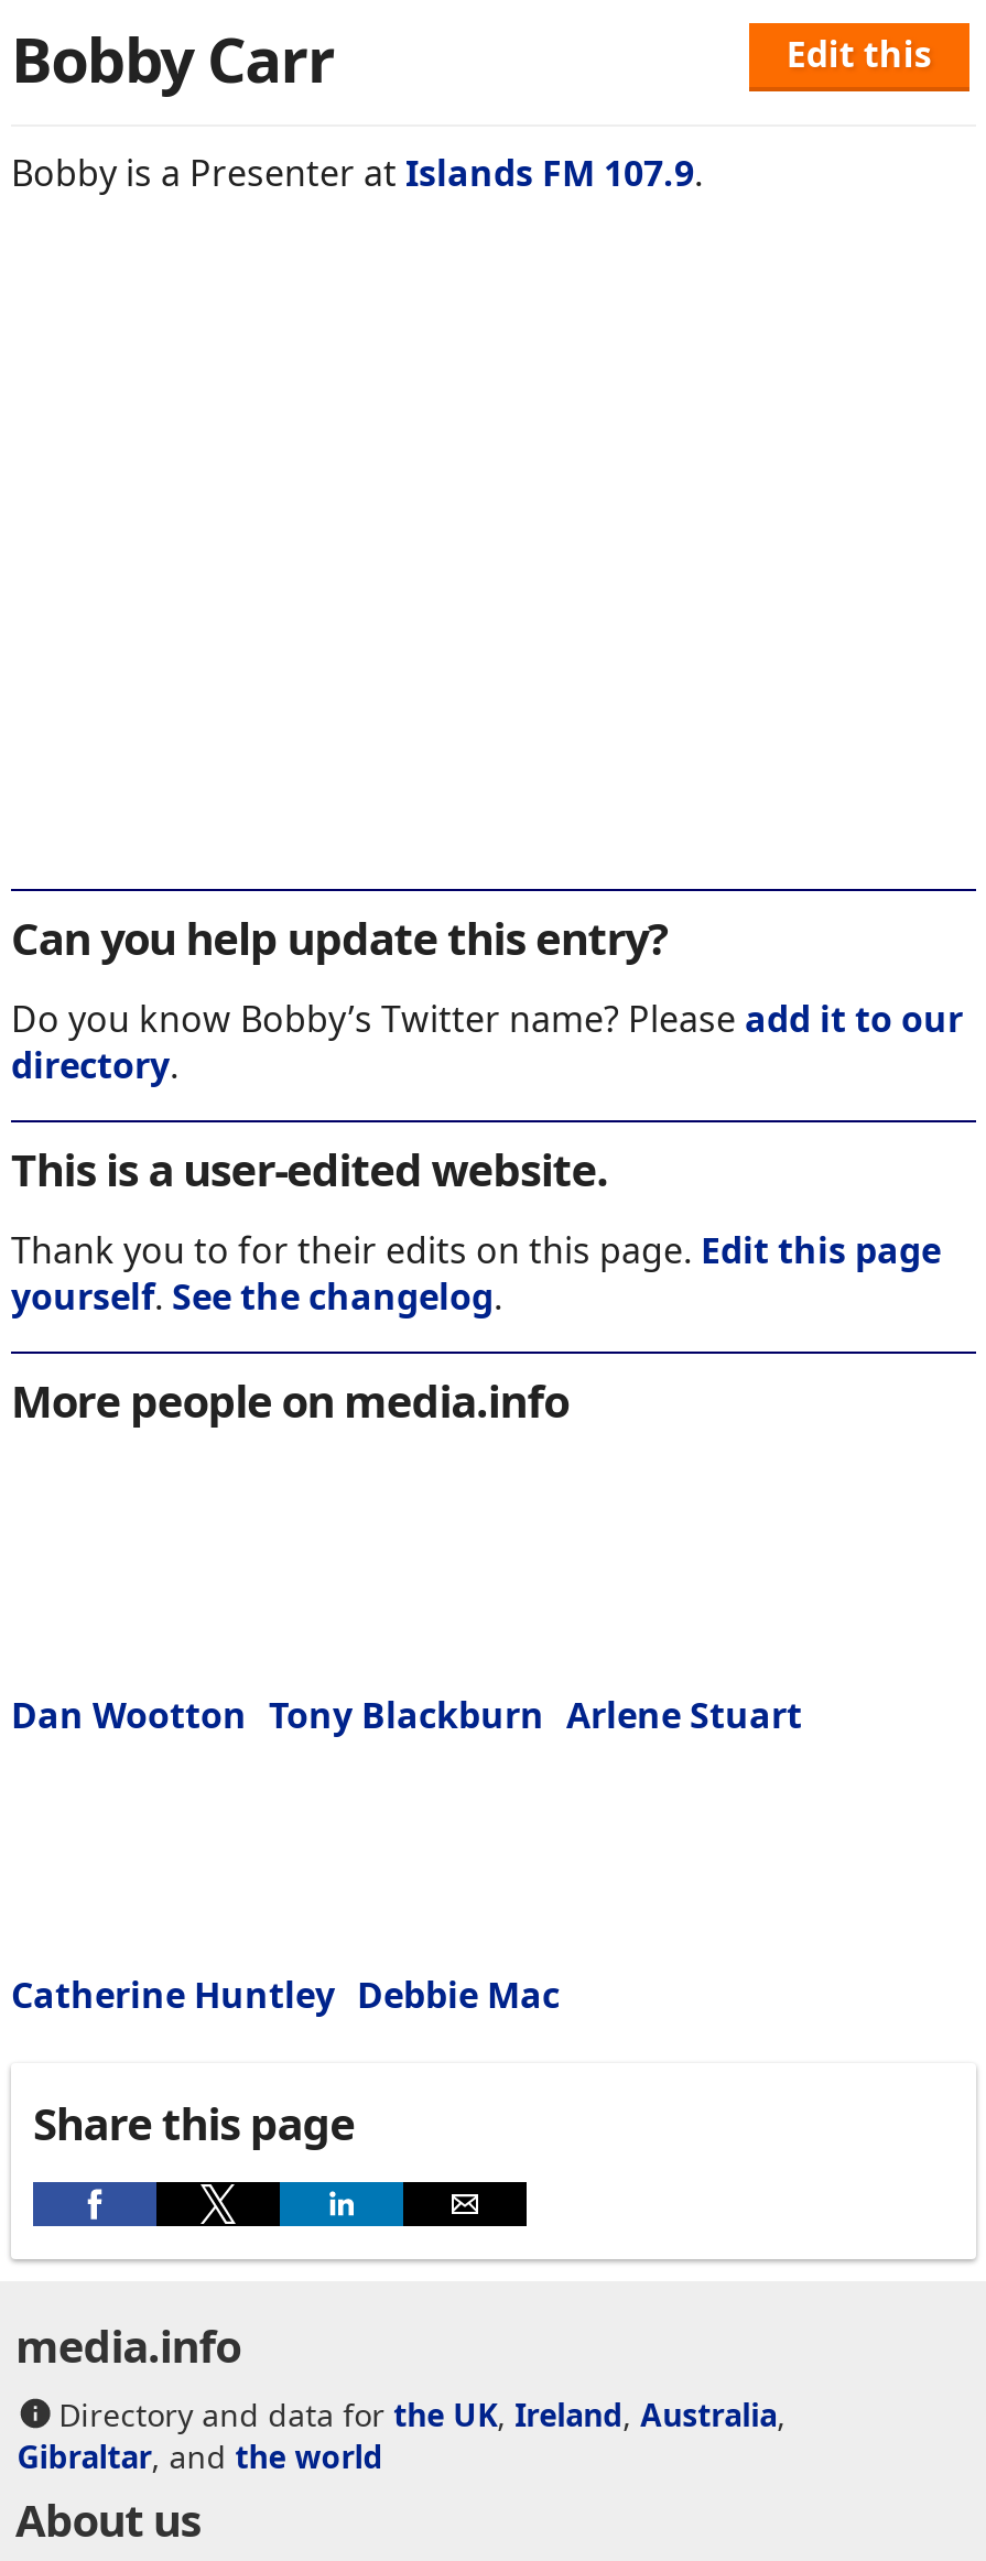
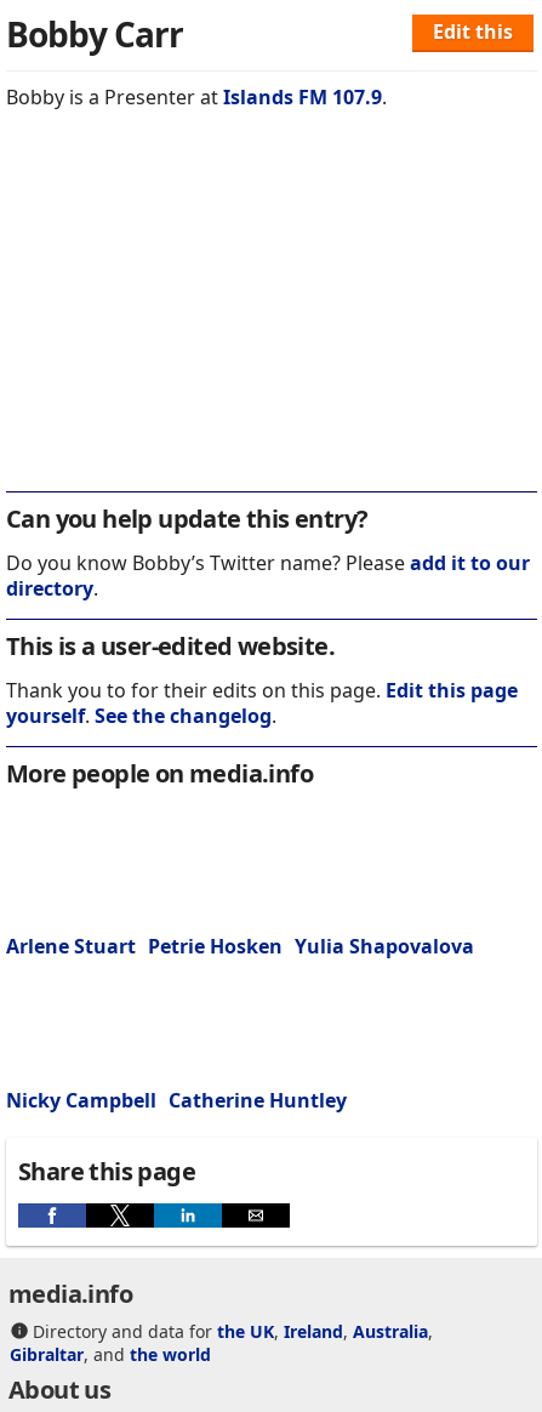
- Dan Wootton Tony Blackburn Arlene Stuart
+ Arlene Stuart Petrie Hosken Yulia Shapovalova

- Catherine Huntley Debbie Mac
+ Nicky Campbell Catherine Huntley
